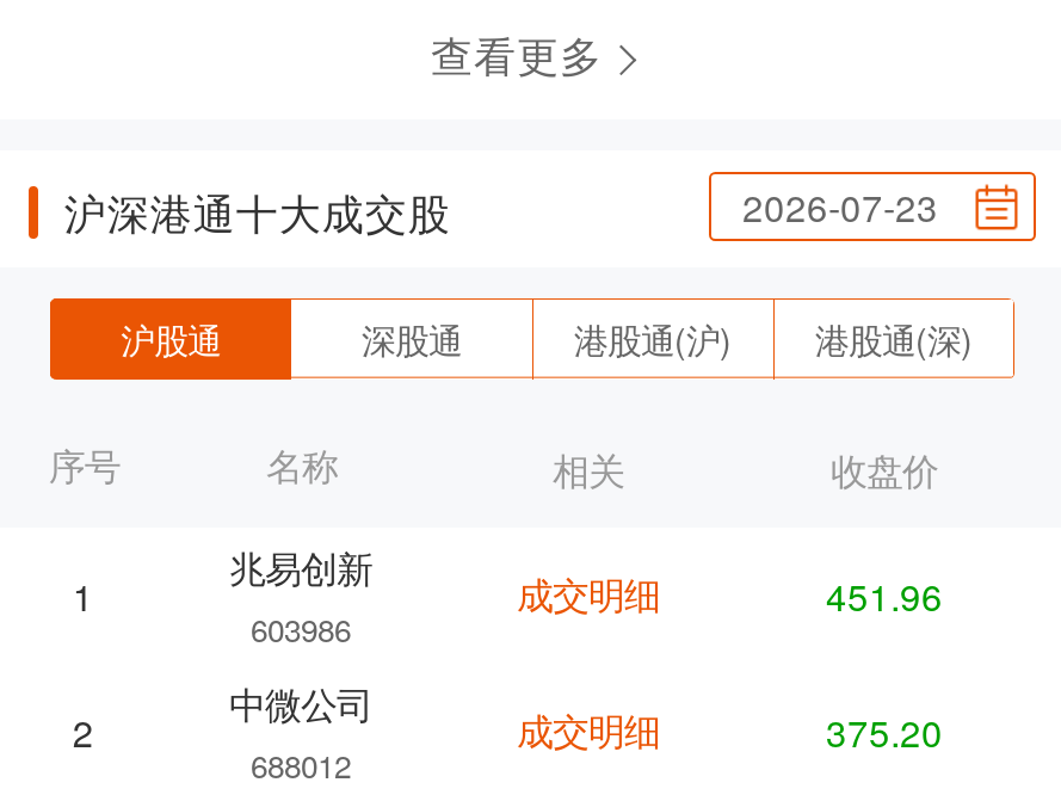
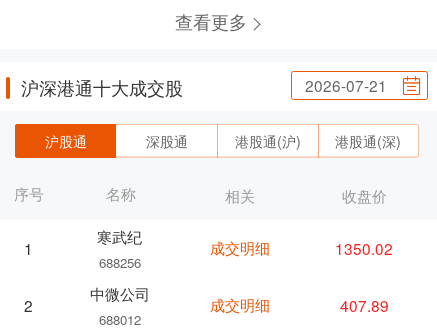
- 2026-07-23
+ 2026-07-21

- 兆易创新
- 603986
+ 寒武纪
+ 688256

- 451.96
+ 1350.02

- 375.20
+ 407.89
